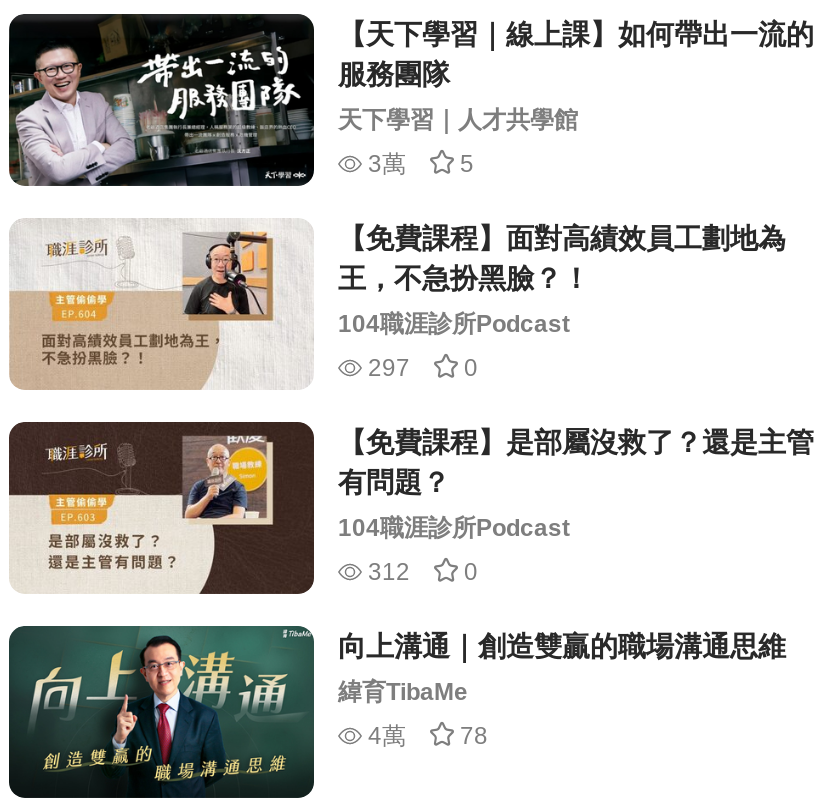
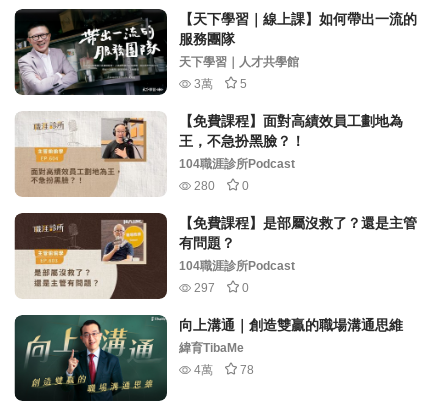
- 297 0
+ 280 0

- 312 0
+ 297 0
